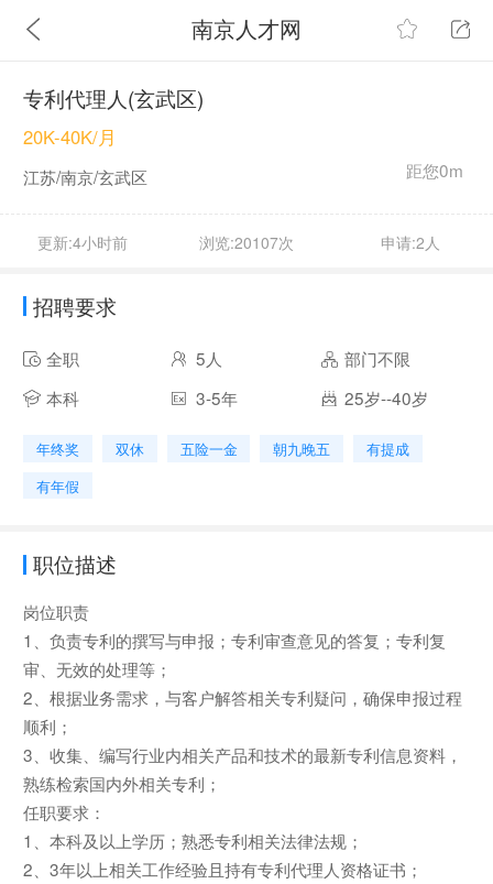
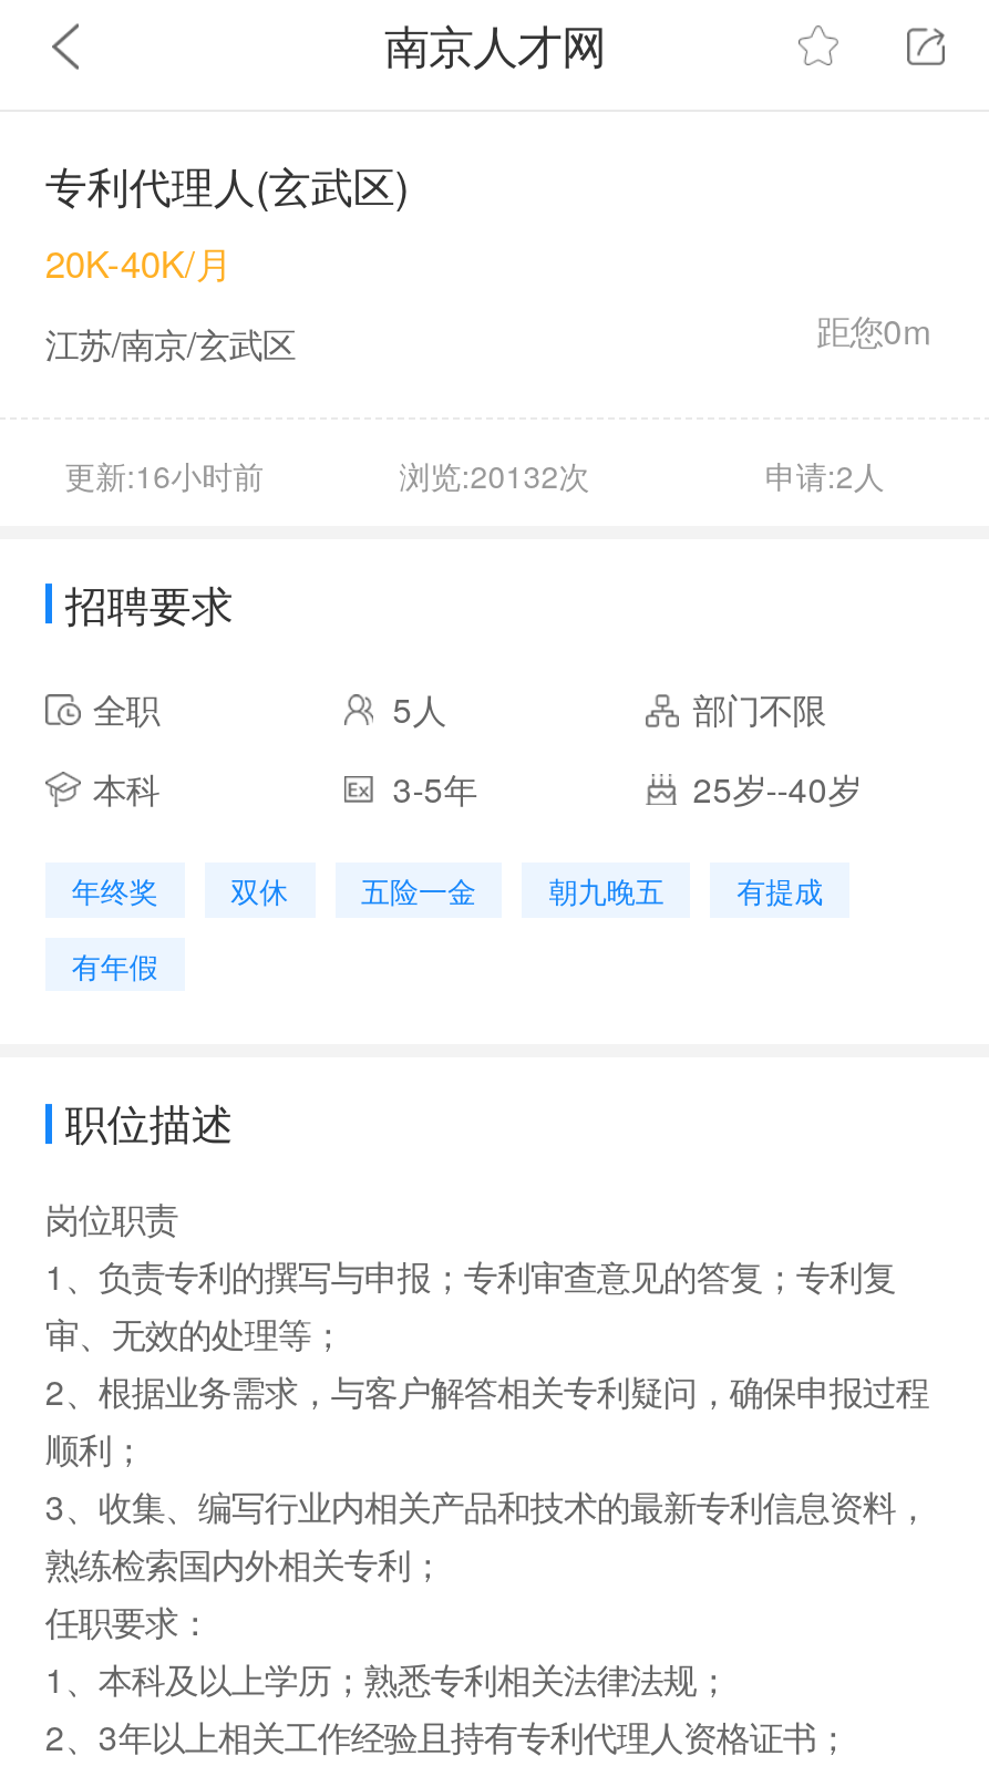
- 更新:4小时前
+ 更新:16小时前

- 浏览:20107次
+ 浏览:20132次
